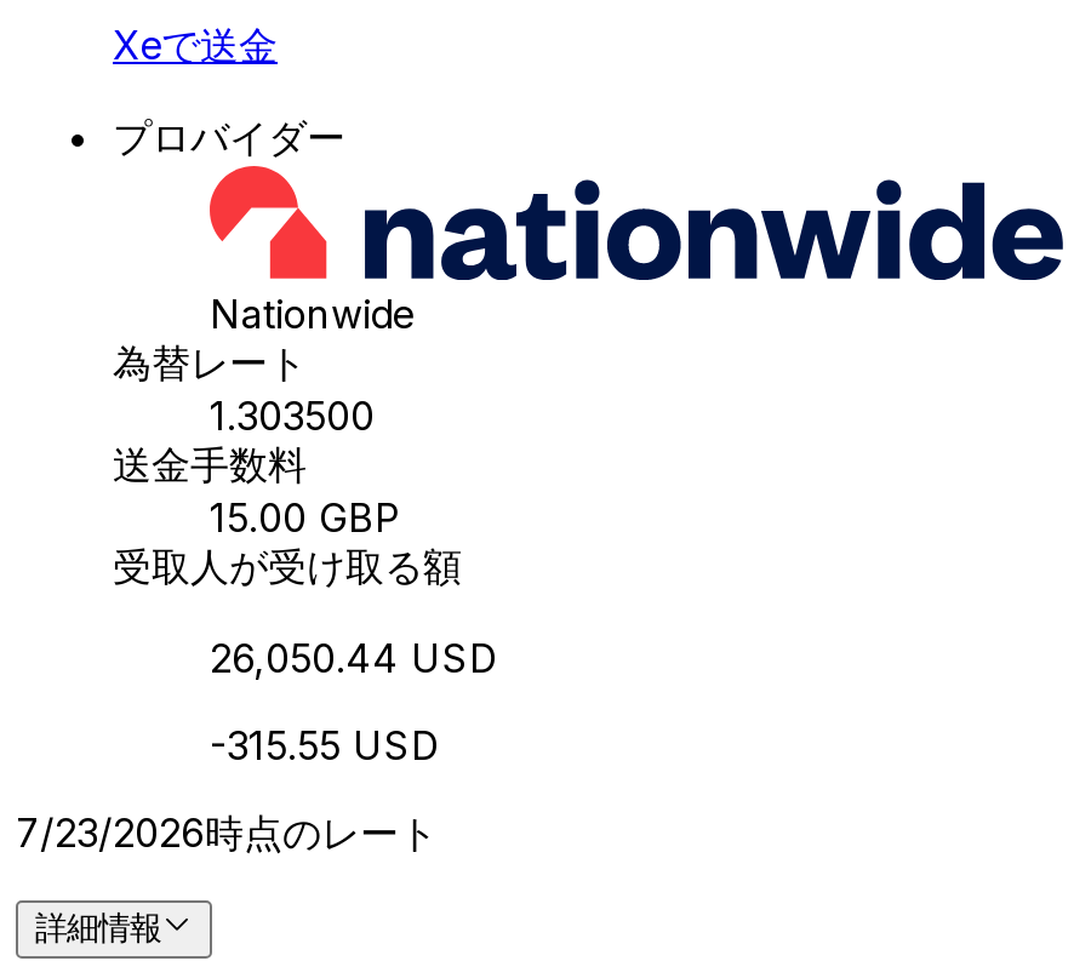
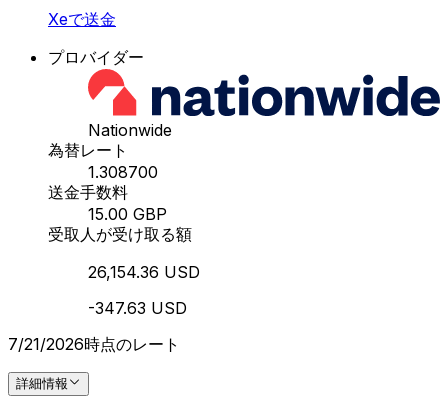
- 1.303500
+ 1.308700

- 26,050.44 USD
+ 26,154.36 USD

- -315.55 USD
+ -347.63 USD

- 7/23/2026時点のレート
+ 7/21/2026時点のレート
